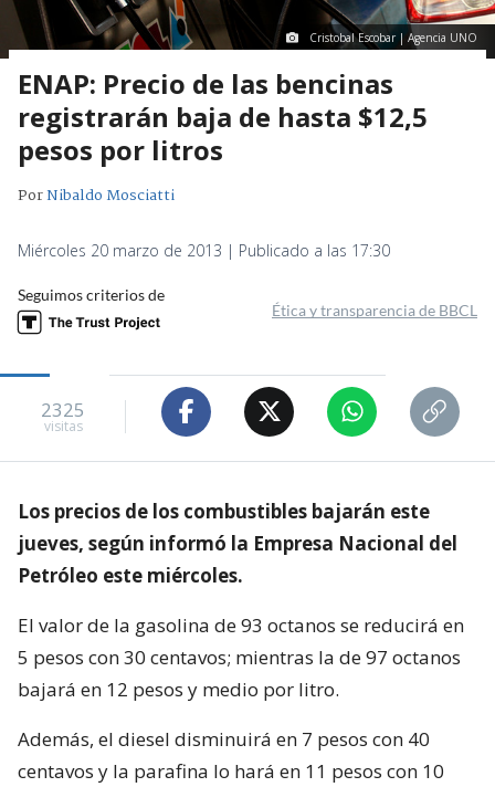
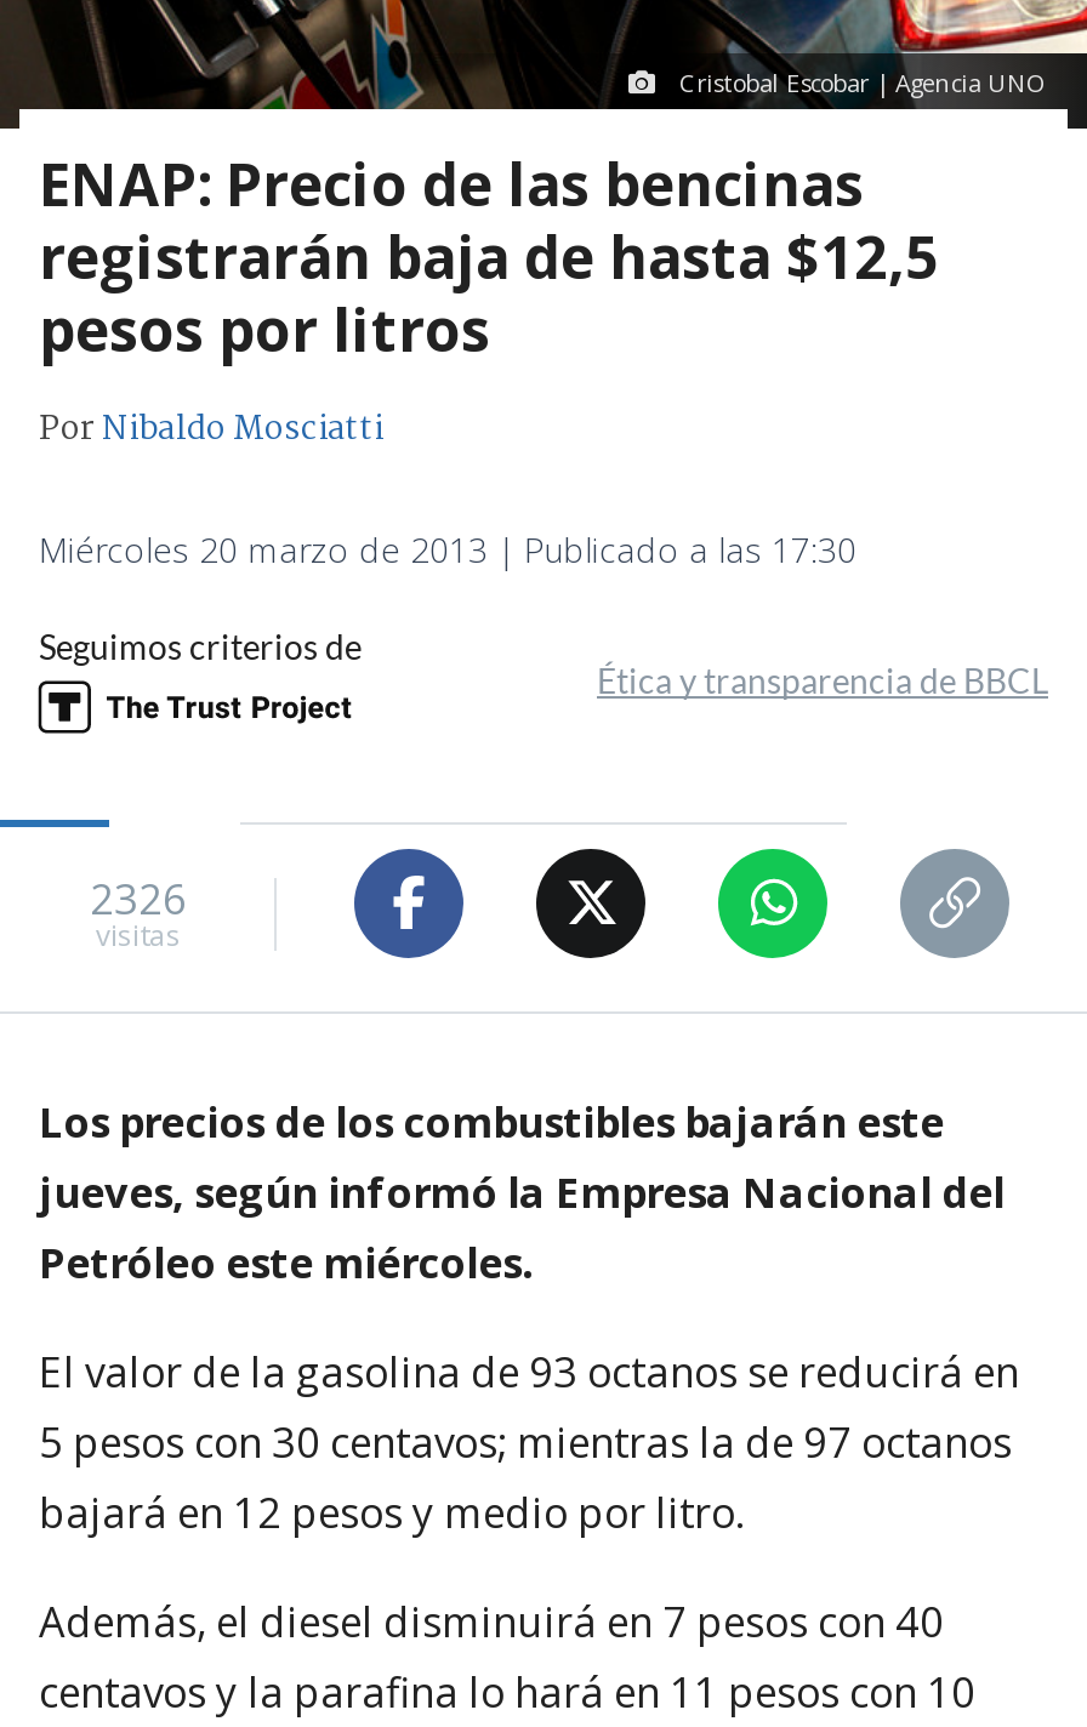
- 2325
+ 2326
